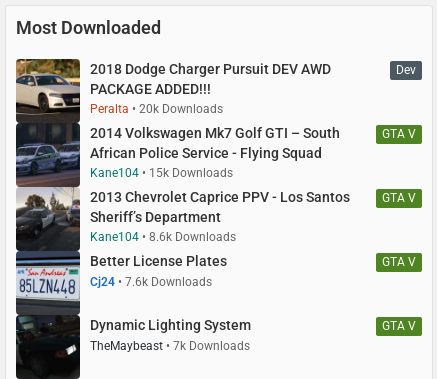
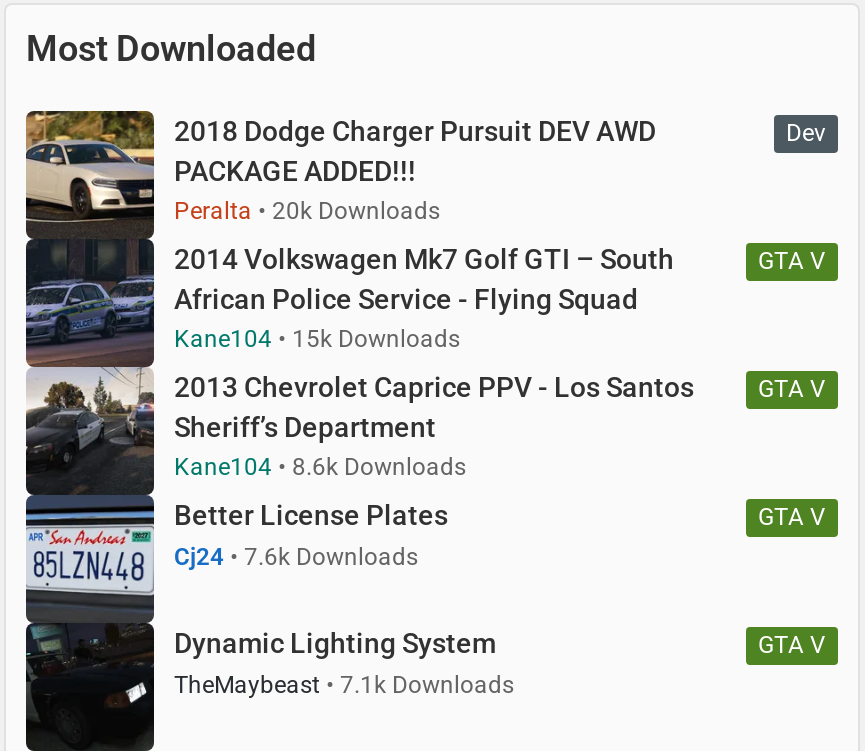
- TheMaybeast 7k Downloads
+ TheMaybeast 7.1k Downloads
